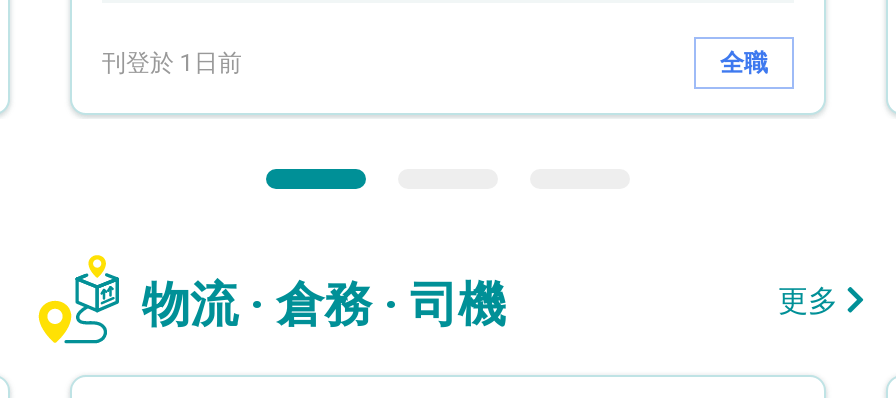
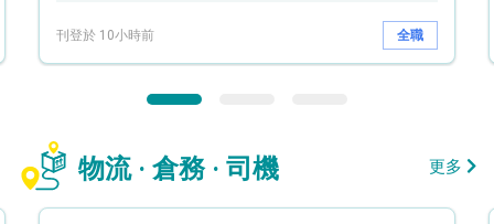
- 刊登於 1日前
+ 刊登於 10小時前
